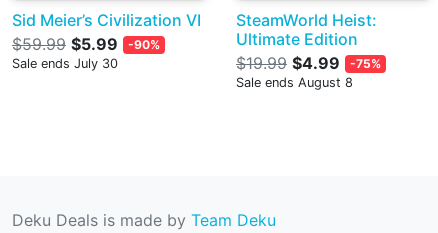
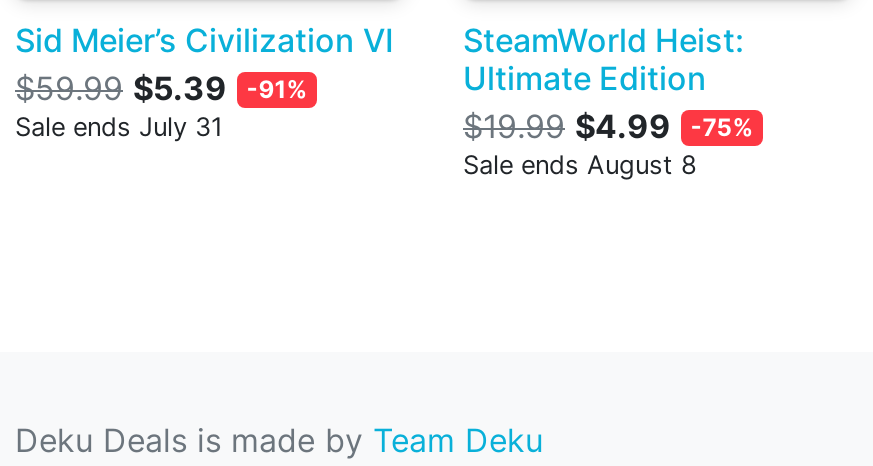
- $59.99 $5.99
+ $59.99 $5.39

- -90%
+ -91%

- Sale ends July 30
+ Sale ends July 31
